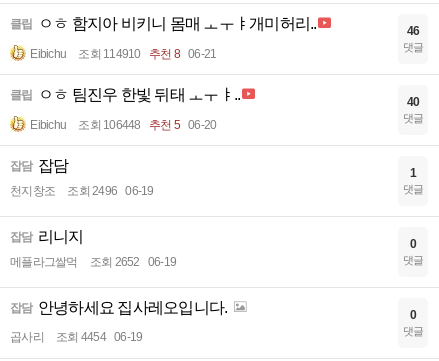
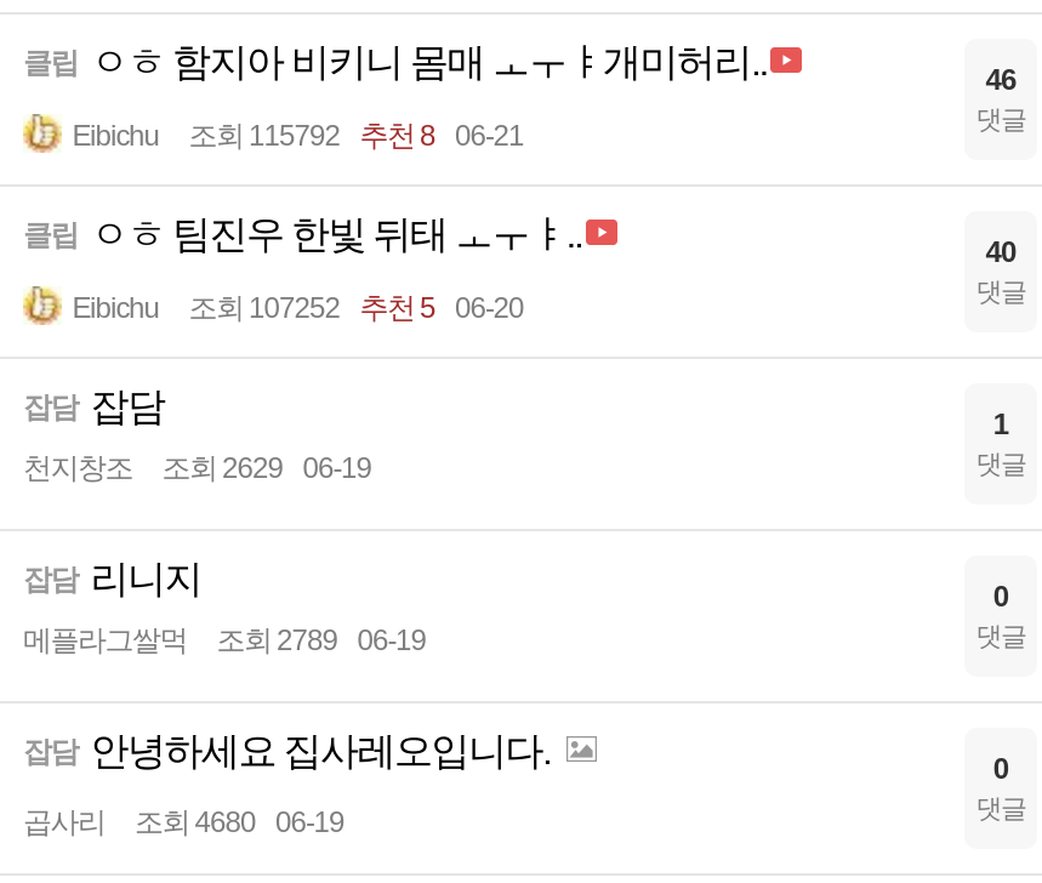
- Eibichu 조회 114910 추천 8 06-21
+ Eibichu 조회 115792 추천 8 06-21

- Eibichu 조회 106448 추천 5 06-20
+ Eibichu 조회 107252 추천 5 06-20

- 천지창조 조회 2496 06-19
+ 천지창조 조회 2629 06-19

- 메플라그쌀먹 조회 2652 06-19
+ 메플라그쌀먹 조회 2789 06-19

- 곱사리 조회 4454 06-19
+ 곱사리 조회 4680 06-19
